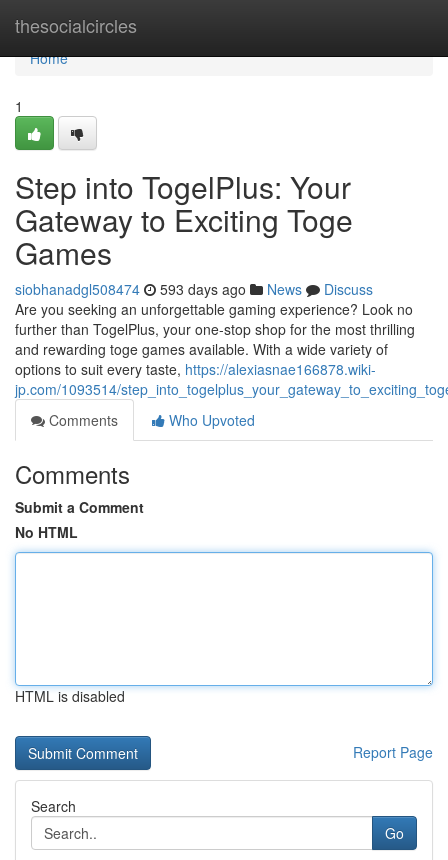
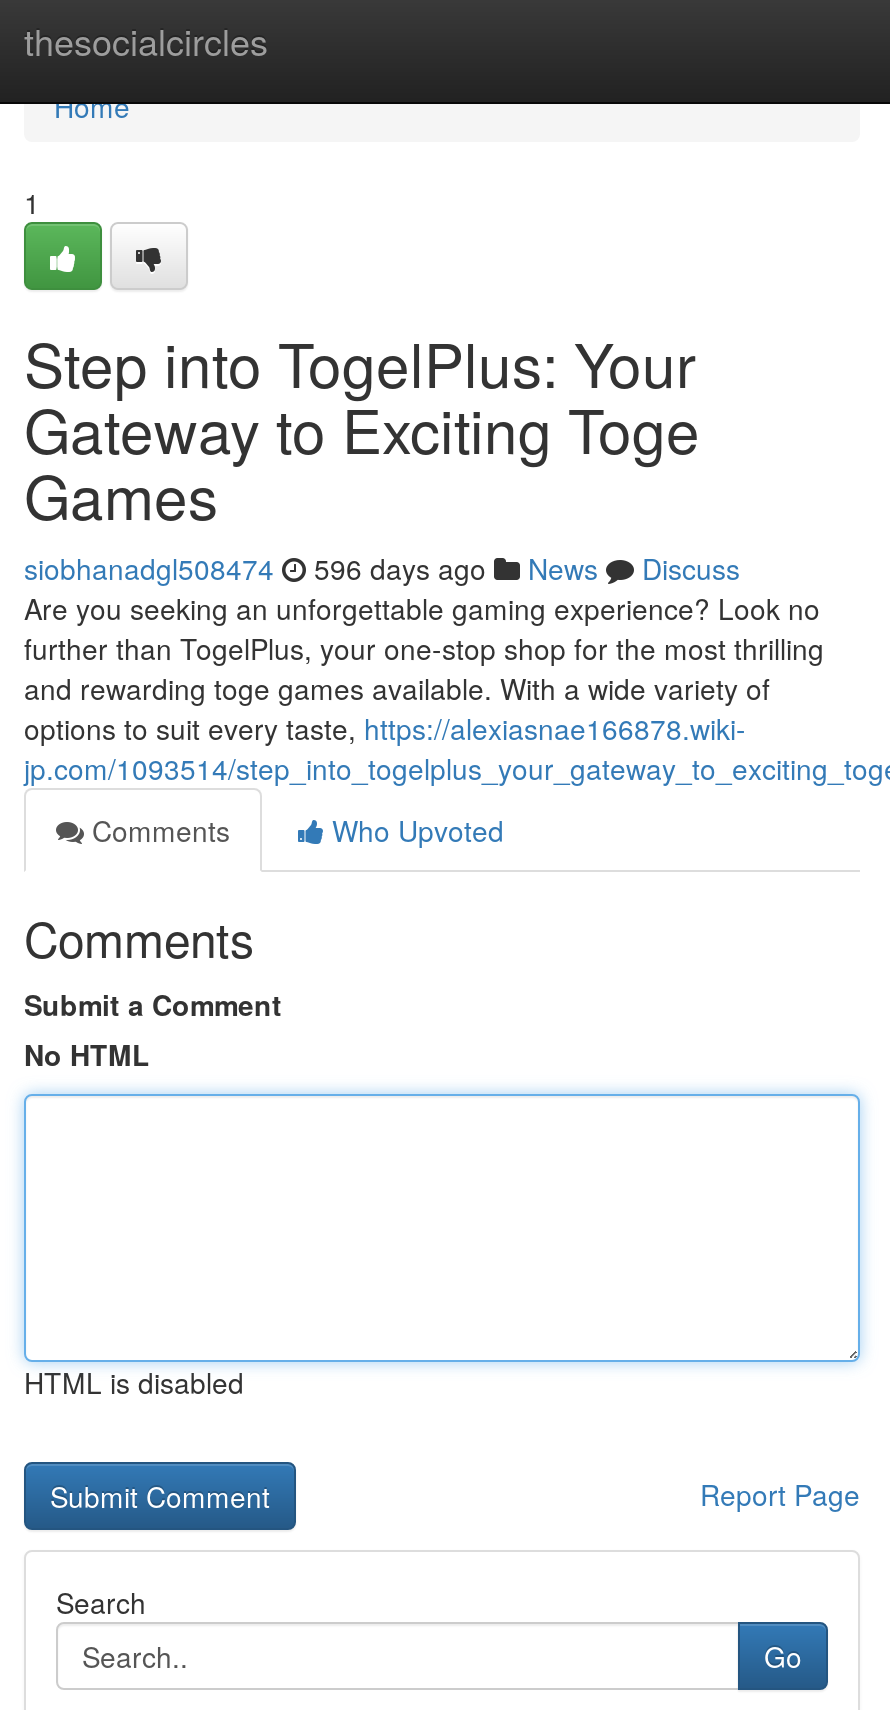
- siobhanadgl508474 593 days ago News Discuss
+ siobhanadgl508474 596 days ago News Discuss
